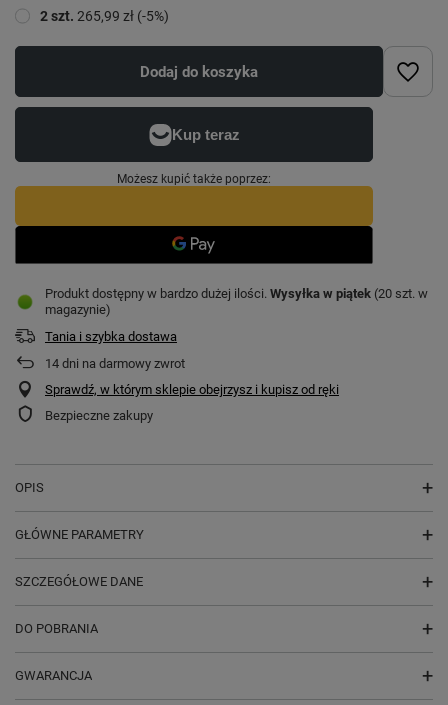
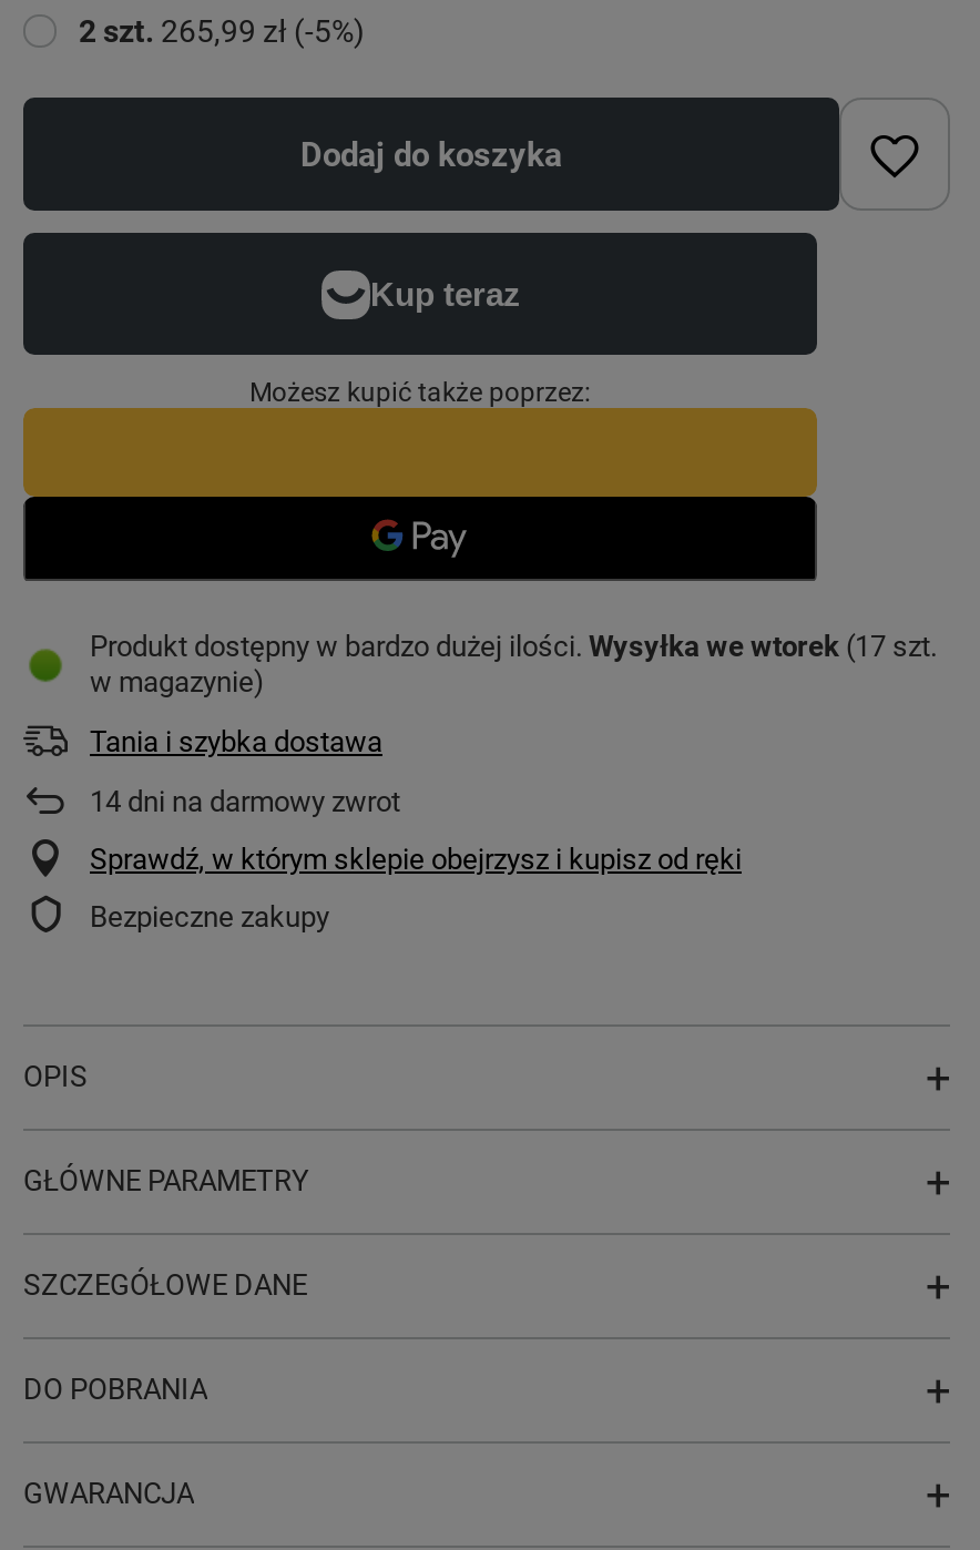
- Produkt dostępny w bardzo dużej ilości Wysyłka w piątek (20 szt. w
- magazynie)
+ Produkt dostępny w bardzo dużej ilości Wysyłka we wtorek (17 szt.
+ w magazynie)
